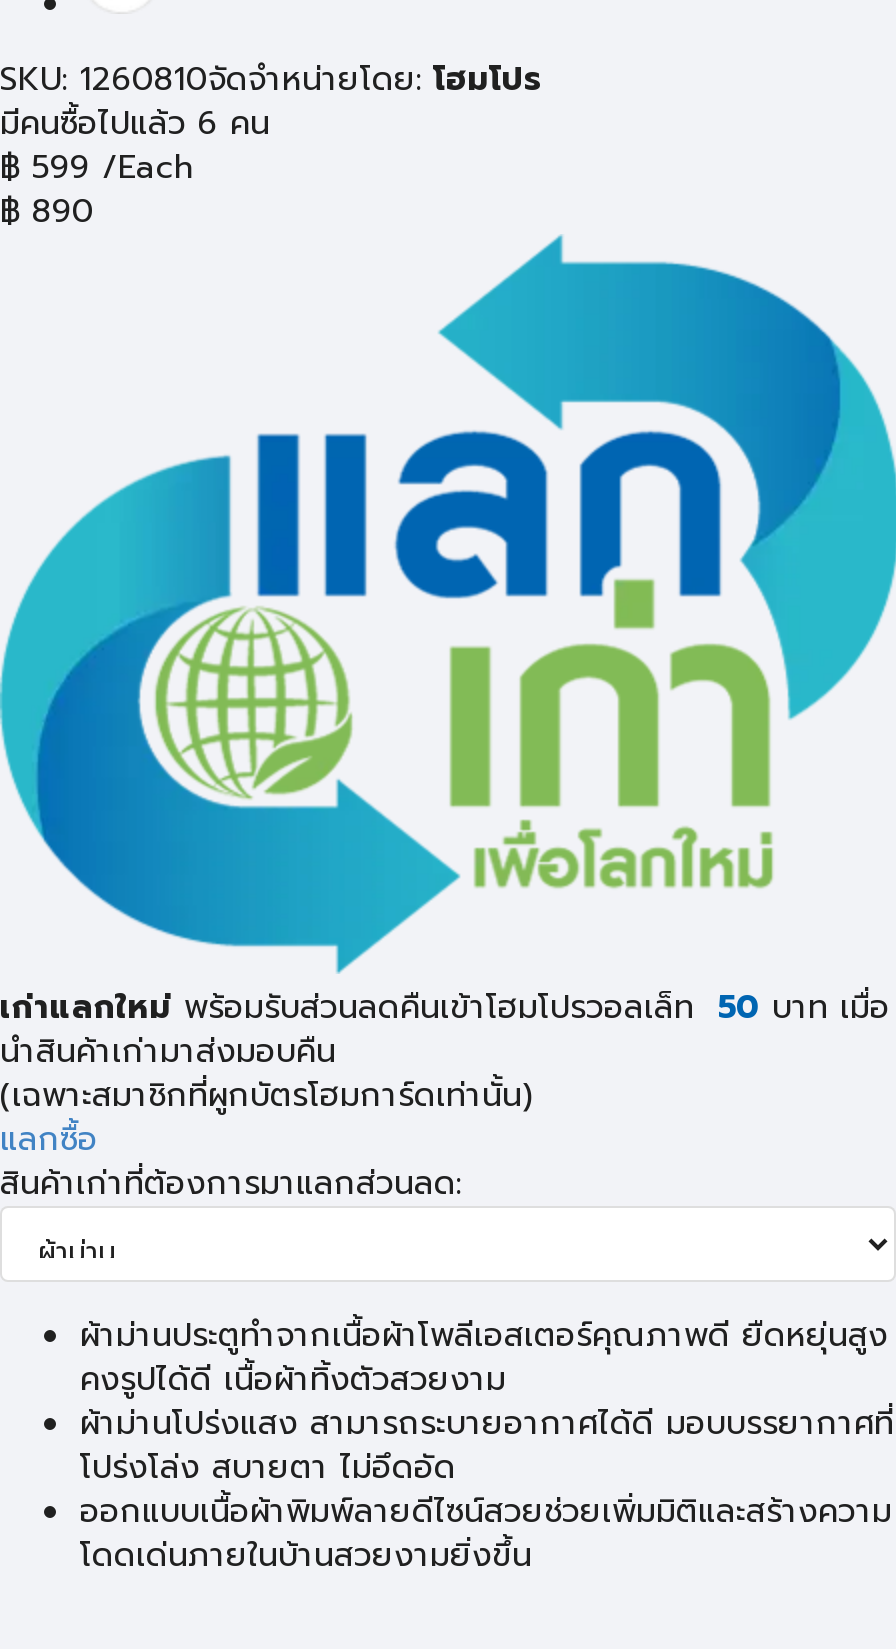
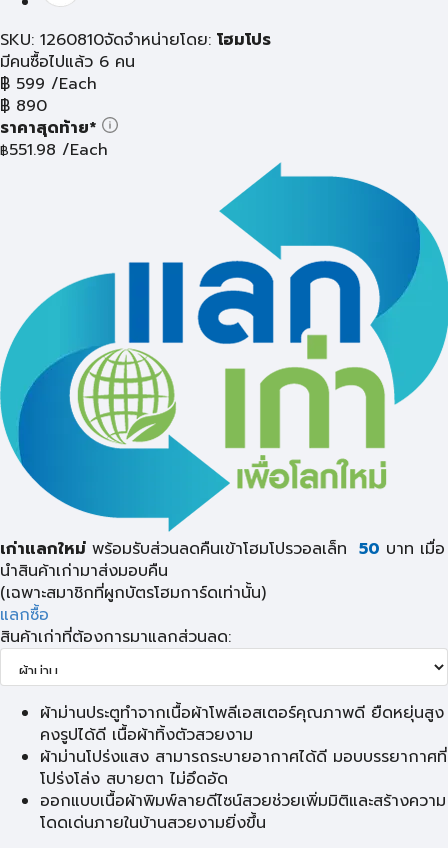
+ ราคาสุดท้าย*
+ ฿551.98 /Each
